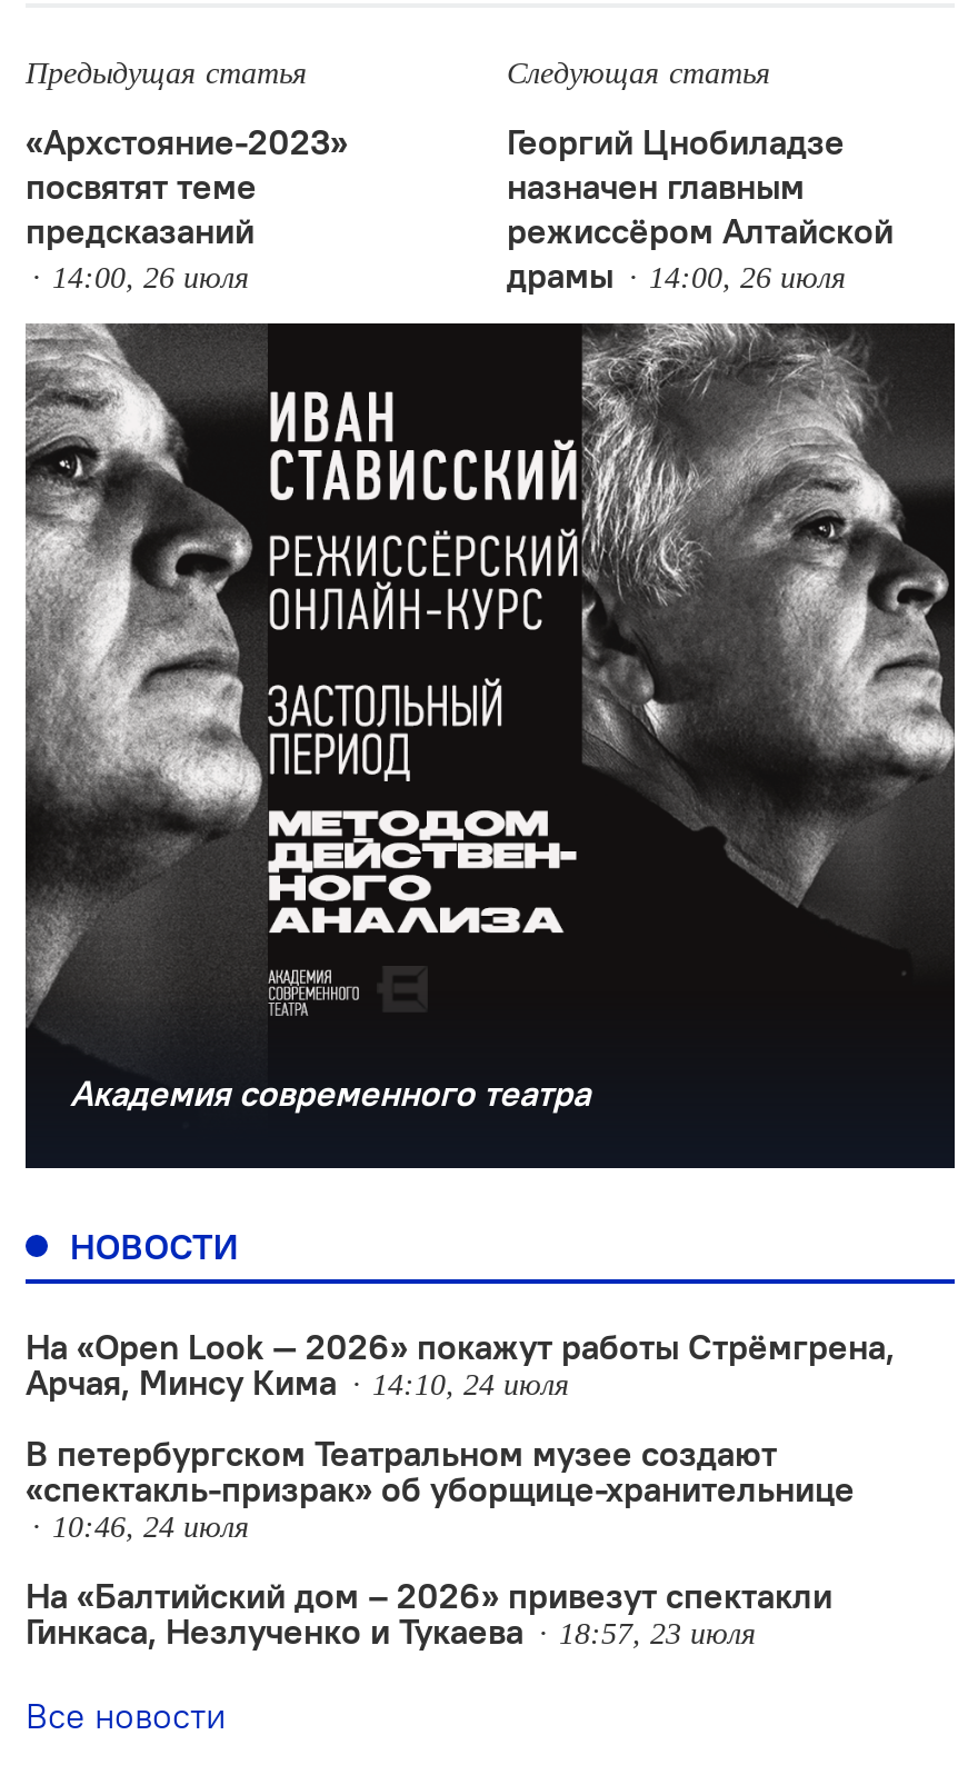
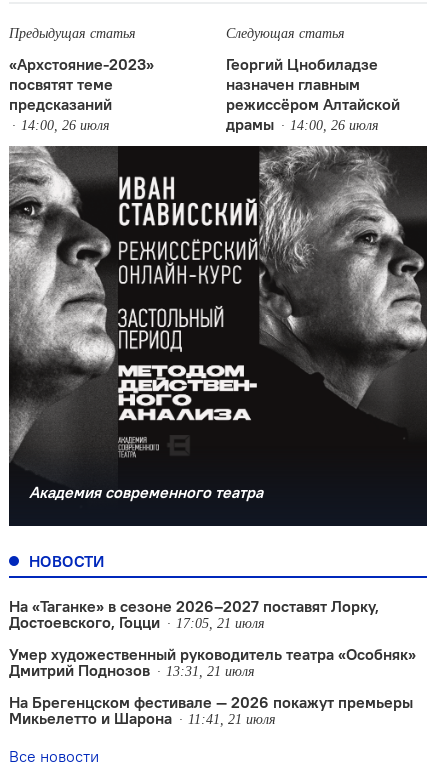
- На «Open Look — 2026» покажут работы Стрёмгрена,
- Арчая, Минсу Кима
- 14:10, 24 июля
+ На «Таганке» в сезоне 2026–2027 поставят Лорку,
+ Достоевского, Гоцци
+ 17:05, 21 июля

- В петербургском Театральном музее создают
- «спектакль-призрак» об уборщице-хранительнице
- 10:46, 24 июля
+ Умер художественный руководитель театра «Особняк»
+ Дмитрий Поднозов
+ 13:31, 21 июля

- На «Балтийский дом – 2026» привезут спектакли
- Гинкаса, Незлученко и Тукаева
- 18:57, 23 июля
+ На Брегенцском фестивале — 2026 покажут премьеры
+ Микьелетто и Шарона
+ 11:41, 21 июля
